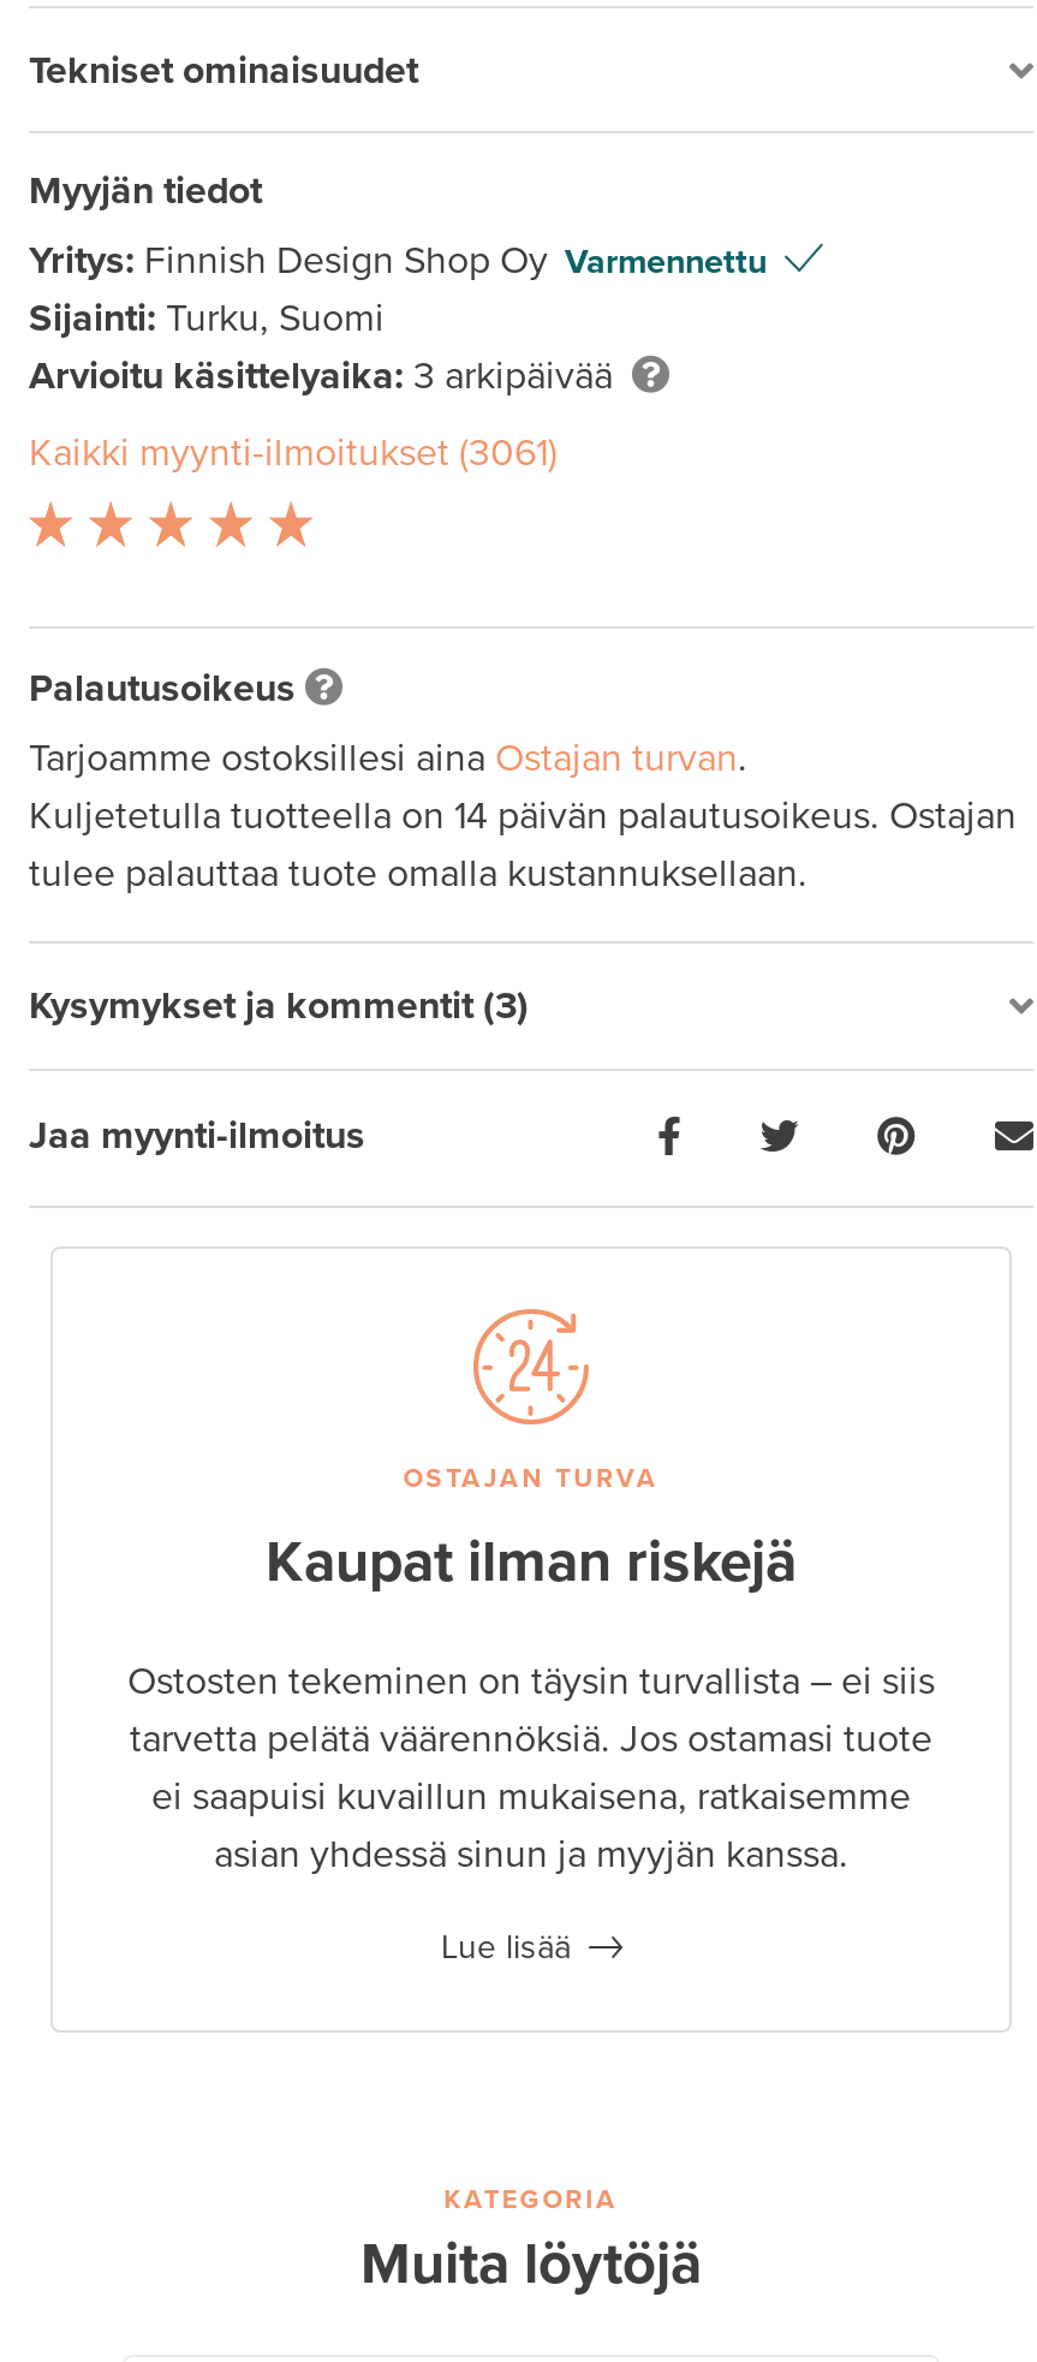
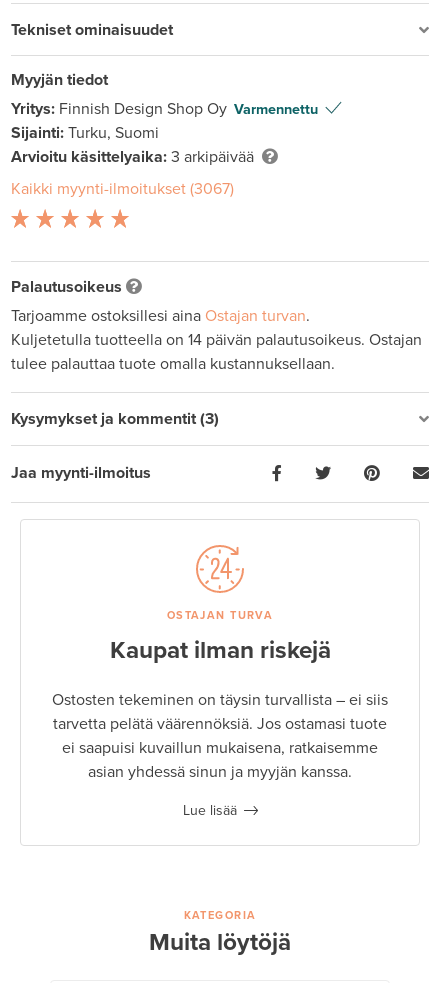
- Kaikki myynti-ilmoitukset (3061)
+ Kaikki myynti-ilmoitukset (3067)
